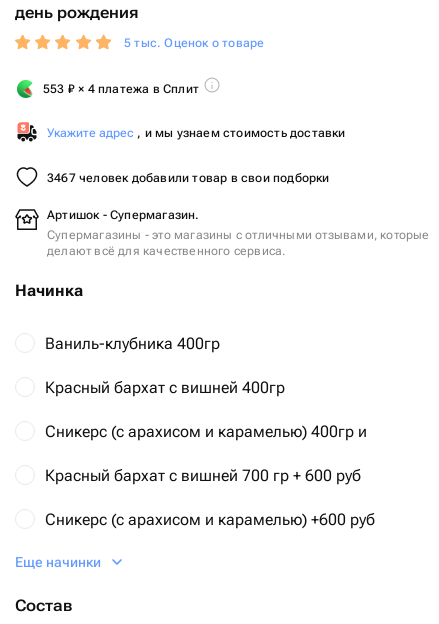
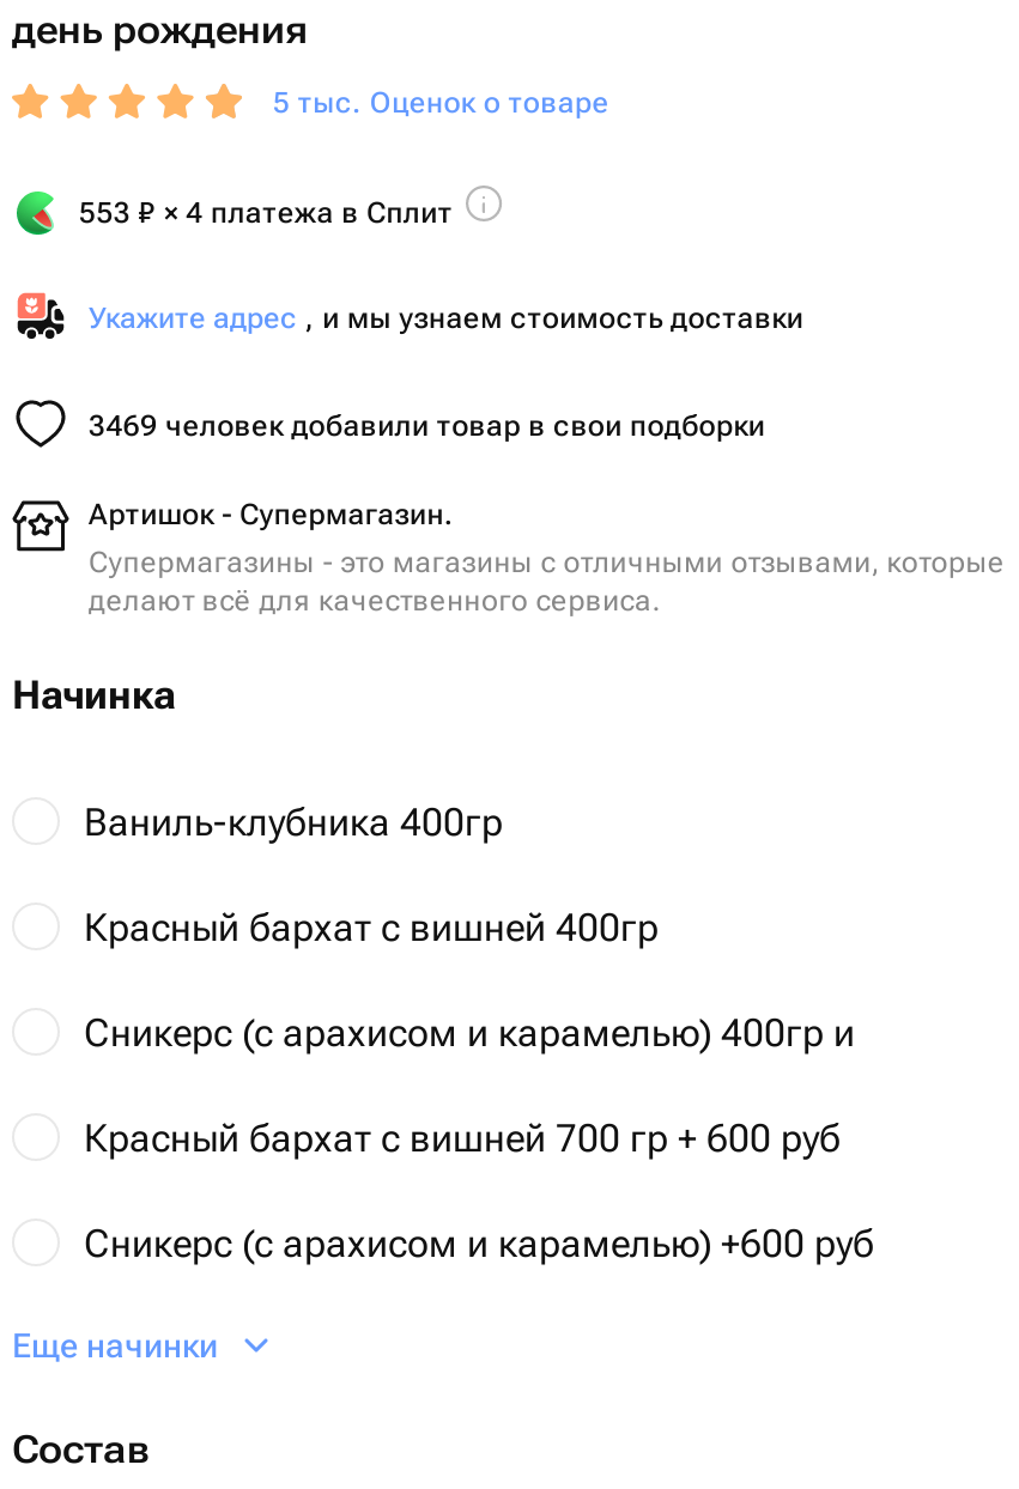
- 3467 человек добавили товар в свои подборки
+ 3469 человек добавили товар в свои подборки
